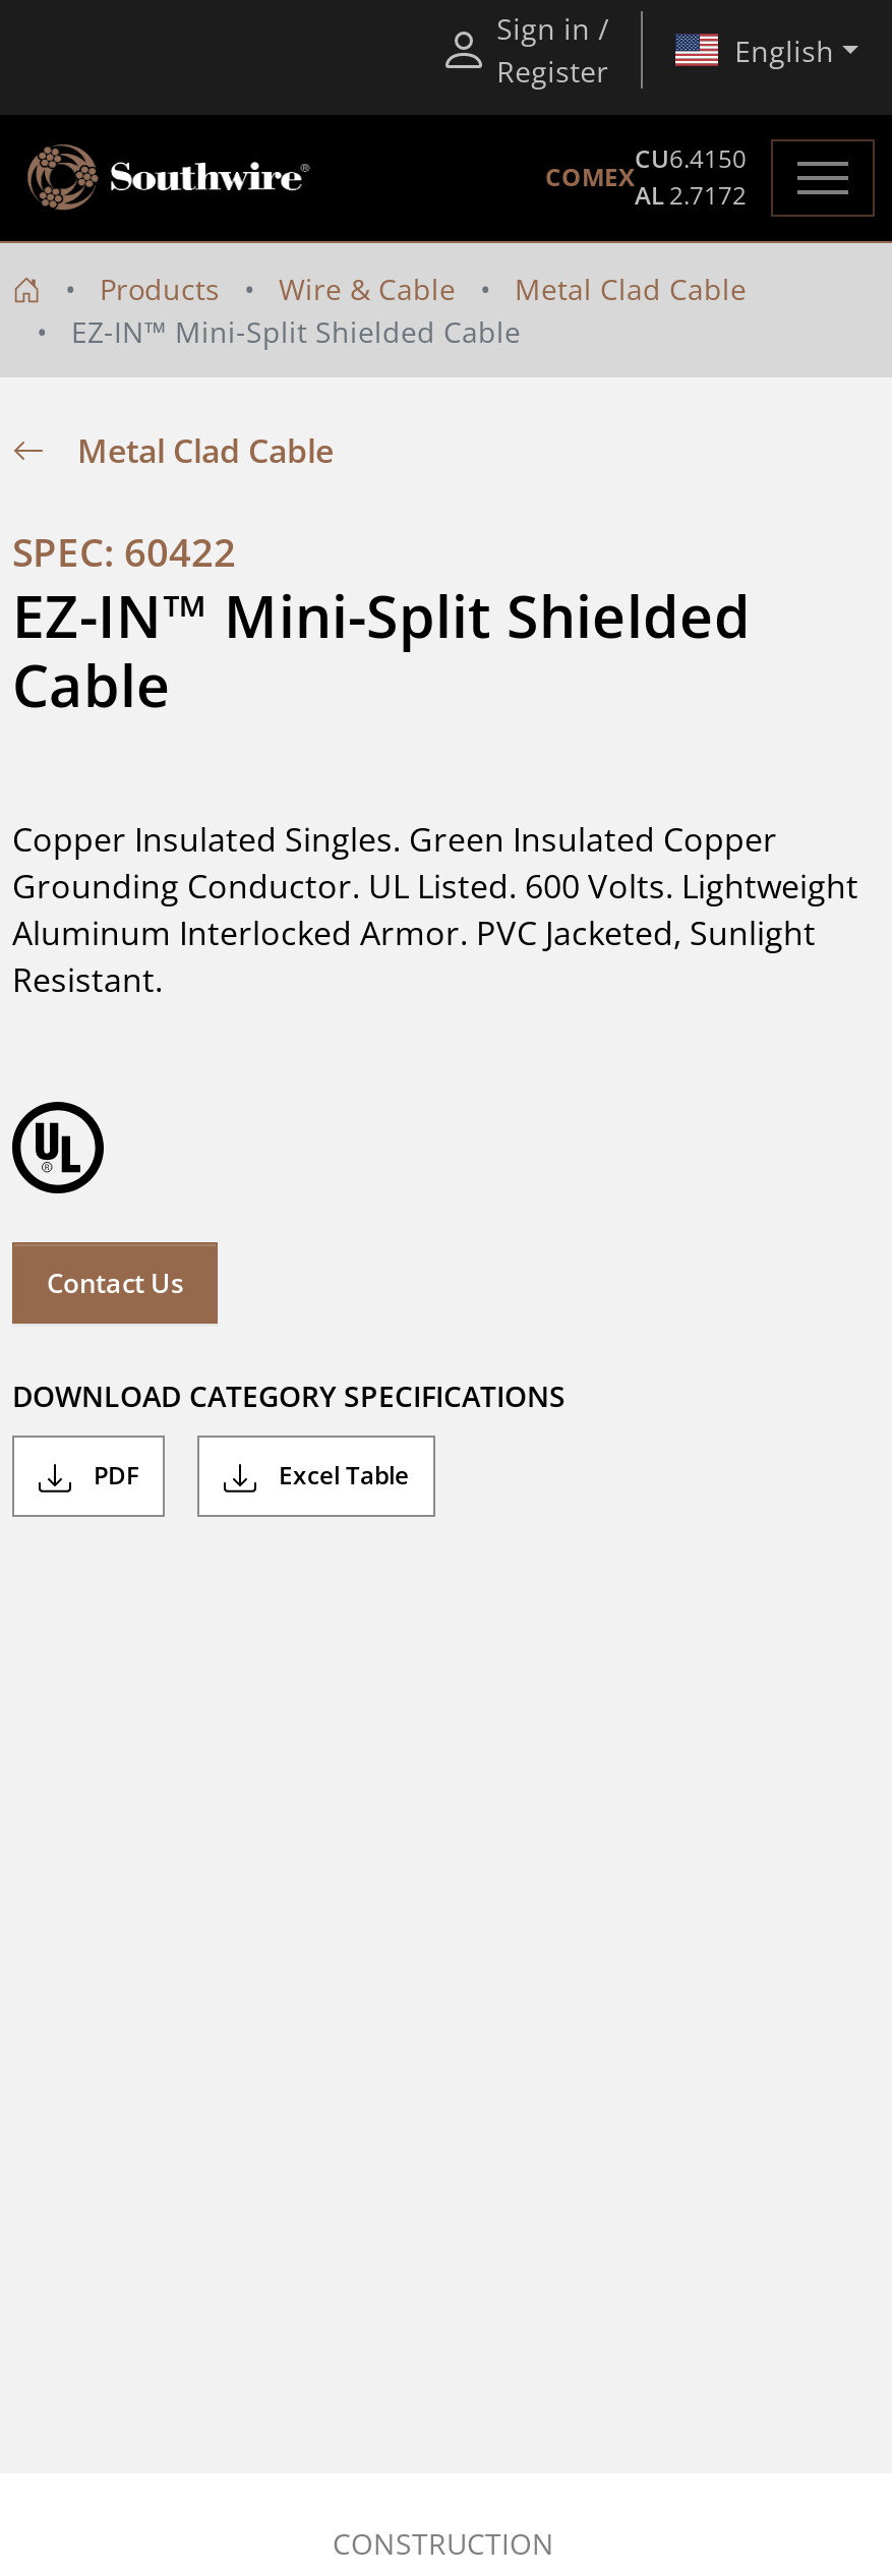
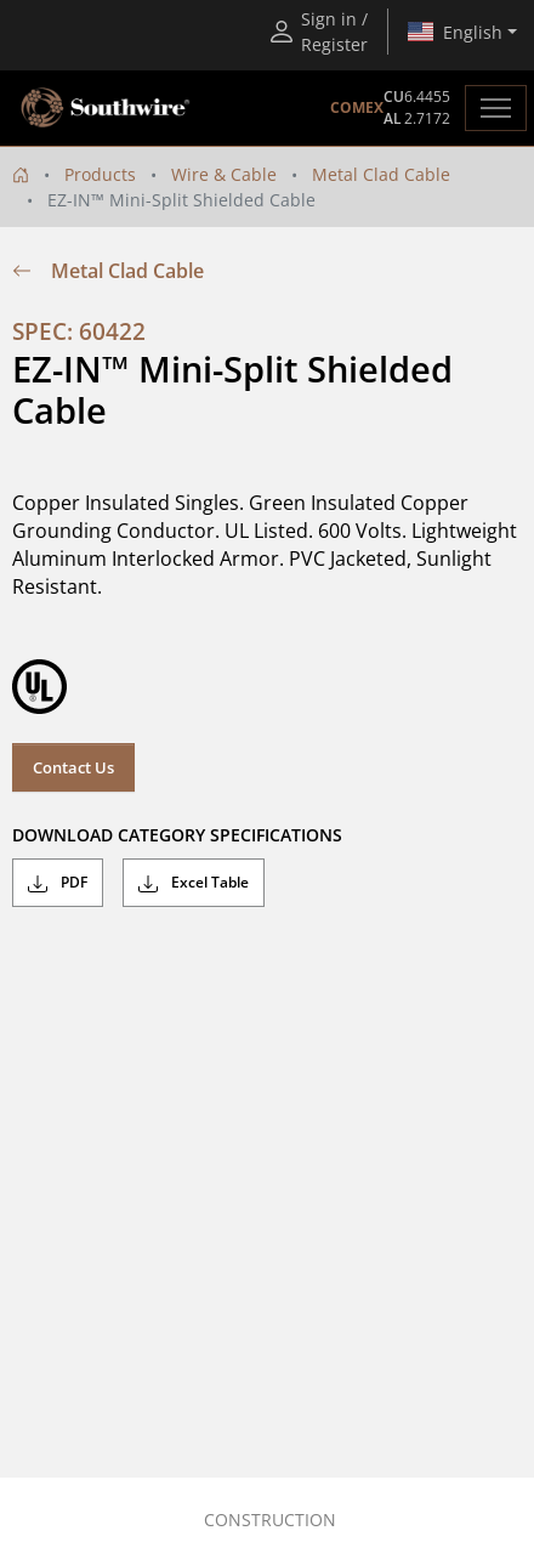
- CU6.4150
+ CU6.4455
